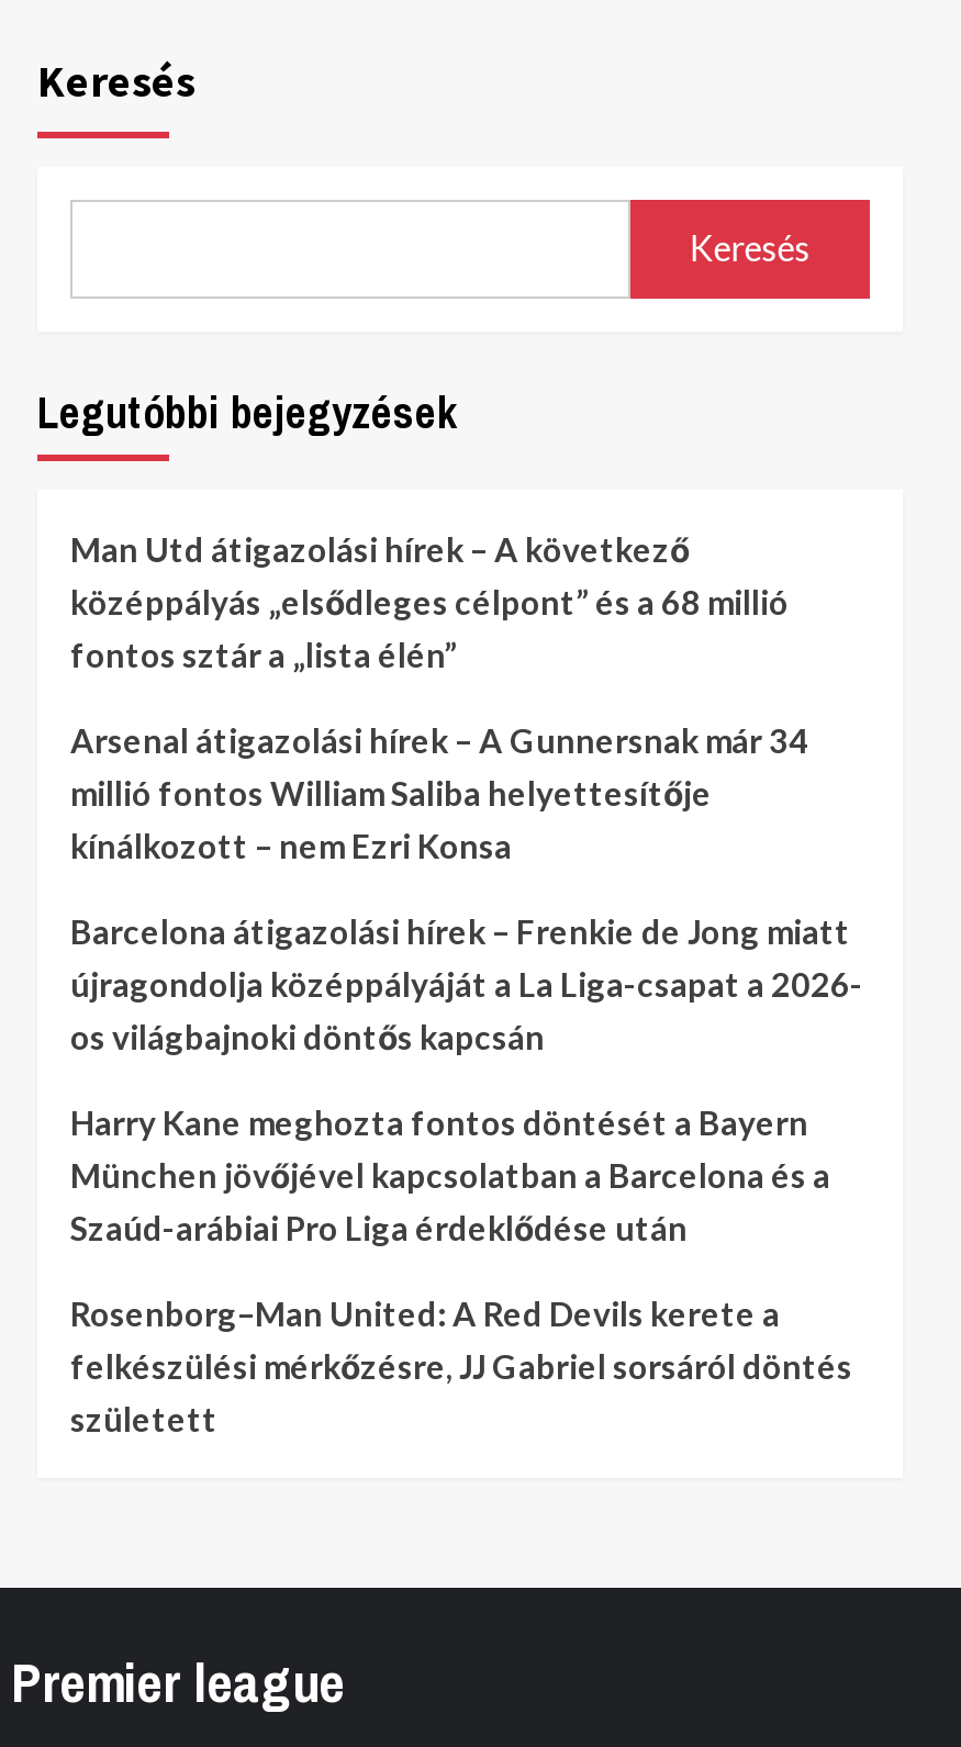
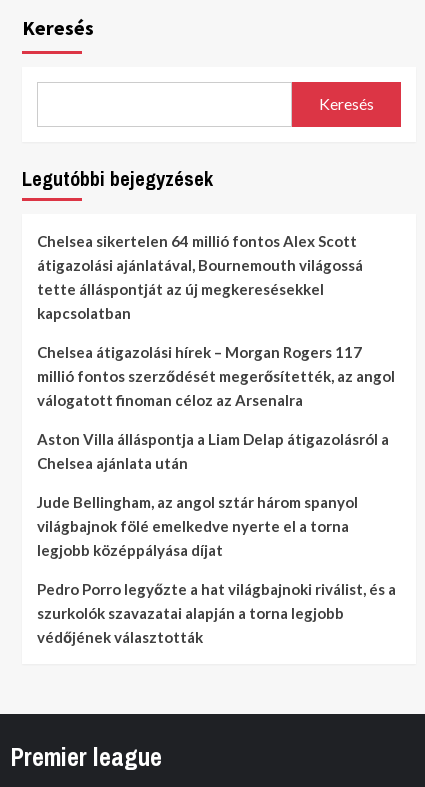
- Man Utd átigazolási hírek – A következő
- középpályás „elsődleges célpont” és a 68 millió
- fontos sztár a „lista élén”
+ Chelsea sikertelen 64 millió fontos Alex Scott
+ átigazolási ajánlatával, Bournemouth világossá
+ tette álláspontját az új megkeresésekkel
+ kapcsolatban

- Arsenal átigazolási hírek – A Gunnersnak már 34
- millió fontos William Saliba helyettesítője
- kínálkozott – nem Ezri Konsa
+ Chelsea átigazolási hírek – Morgan Rogers 117
+ millió fontos szerződését megerősítették, az angol
+ válogatott finoman céloz az Arsenalra

- Barcelona átigazolási hírek – Frenkie de Jong miatt
- újragondolja középpályáját a La Liga-csapat a 2026-
- os világbajnoki döntős kapcsán
+ Aston Villa álláspontja a Liam Delap átigazolásról a
+ Chelsea ajánlata után

- Harry Kane meghozta fontos döntését a Bayern
- München jövőjével kapcsolatban a Barcelona és a
- Szaúd-arábiai Pro Liga érdeklődése után
+ Jude Bellingham, az angol sztár három spanyol
+ világbajnok fölé emelkedve nyerte el a torna
+ legjobb középpályása díjat

- Rosenborg–Man United: A Red Devils kerete a
- felkészülési mérkőzésre, JJ Gabriel sorsáról döntés
- született
+ Pedro Porro legyőzte a hat világbajnoki riválist, és a
+ szurkolók szavazatai alapján a torna legjobb
+ védőjének választották
